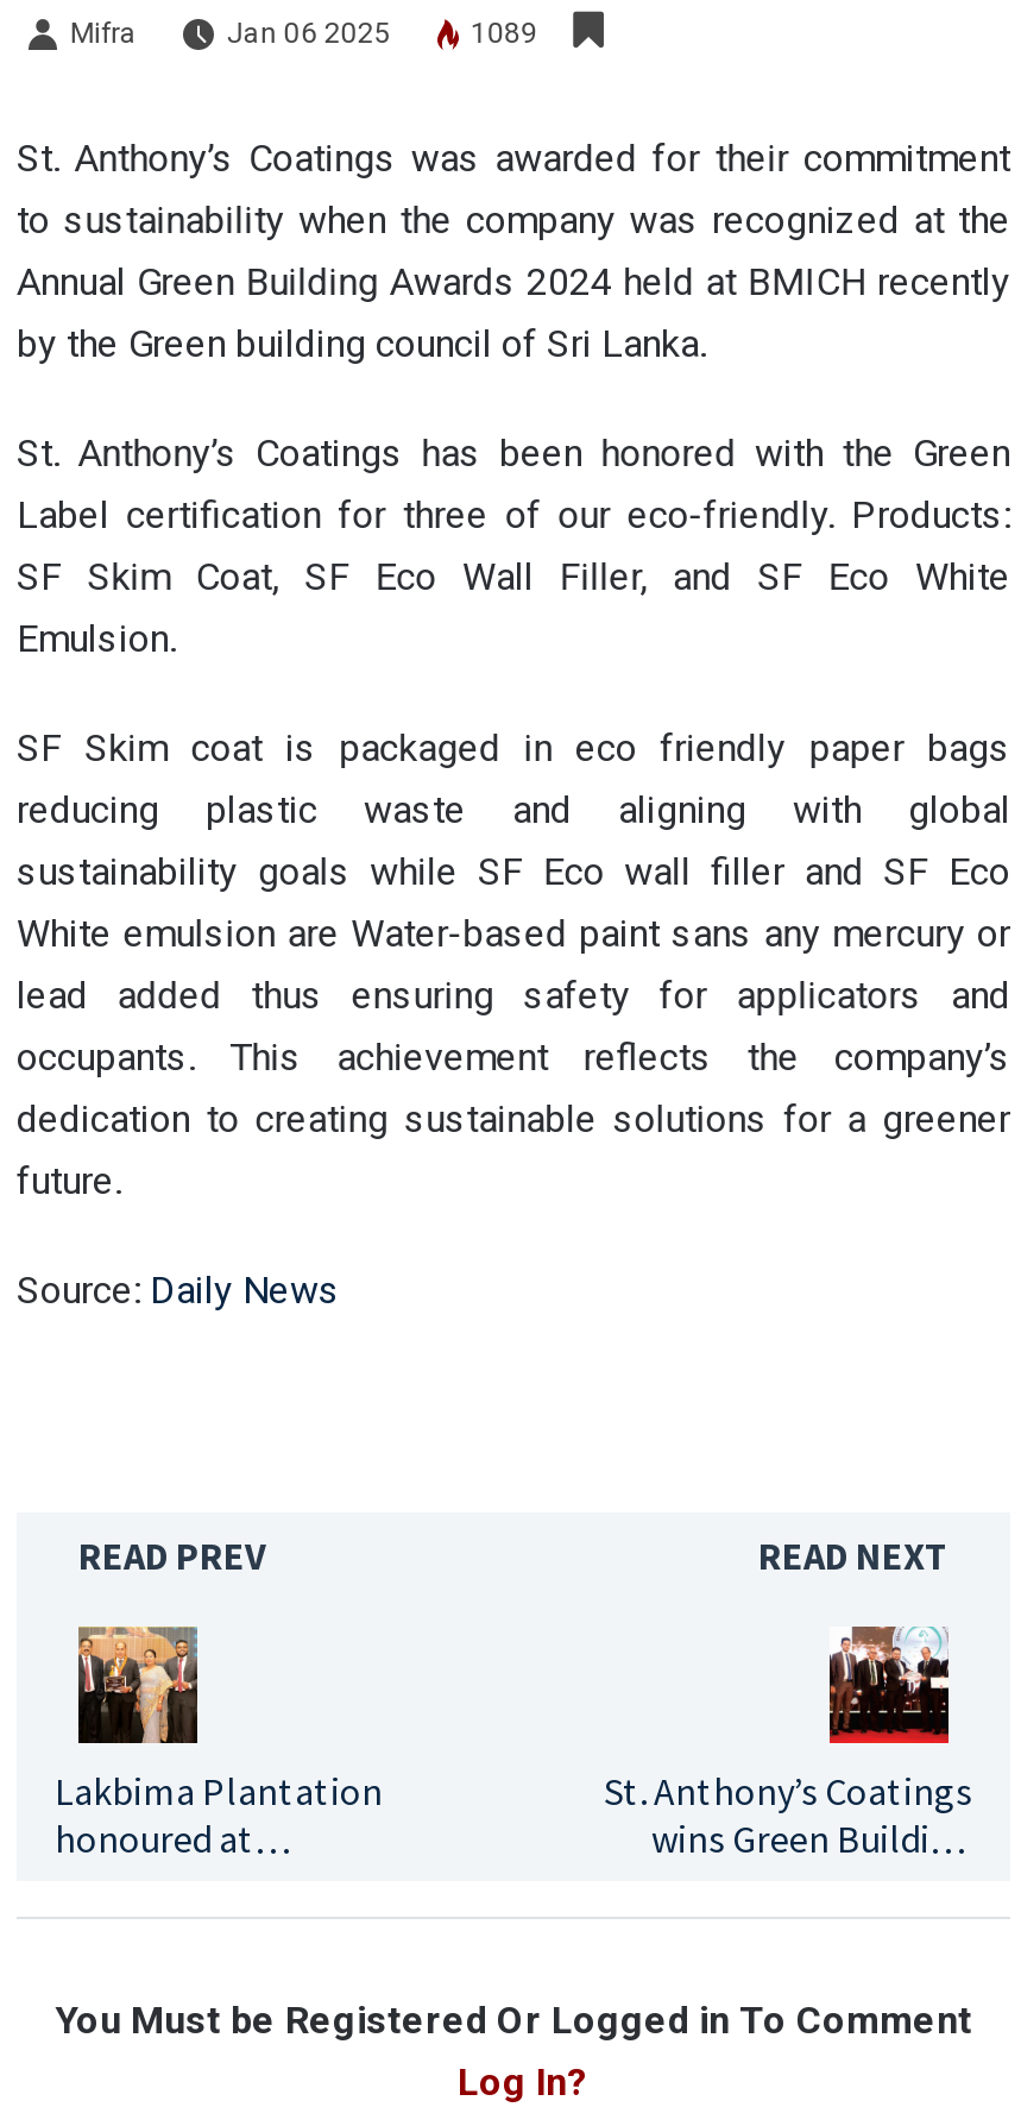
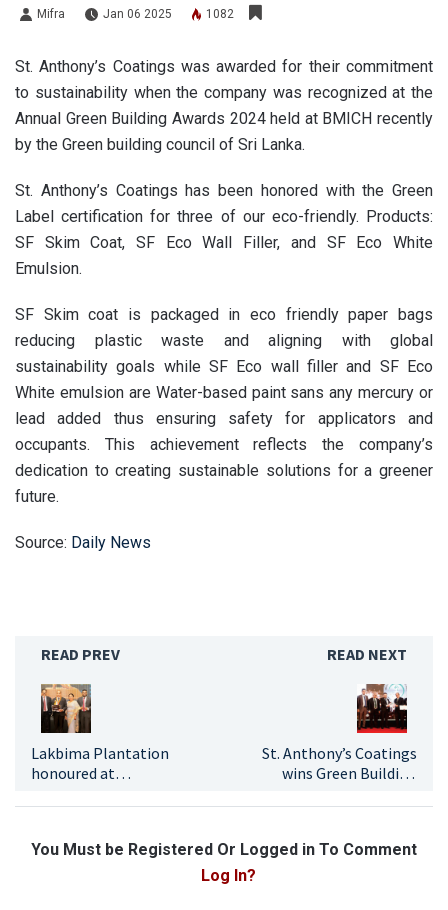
- 1089
+ 1082
